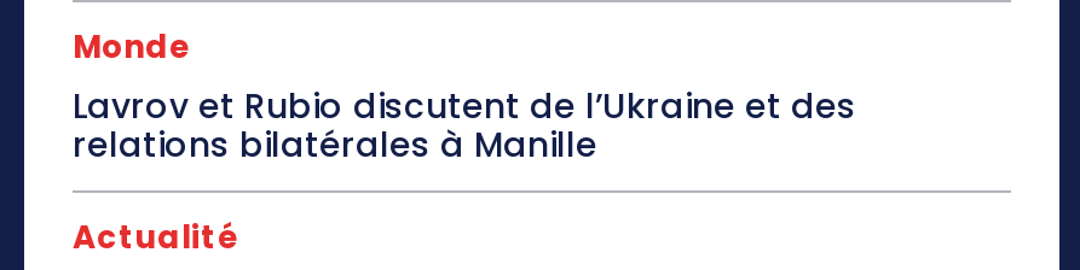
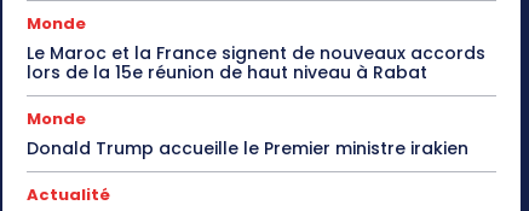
- Lavrov et Rubio discutent de l’Ukraine et des
- relations bilatérales à Manille
+ Le Maroc et la France signent de nouveaux accords
+ lors de la 15e réunion de haut niveau à Rabat
+ Monde
+ Donald Trump accueille le Premier ministre irakien
